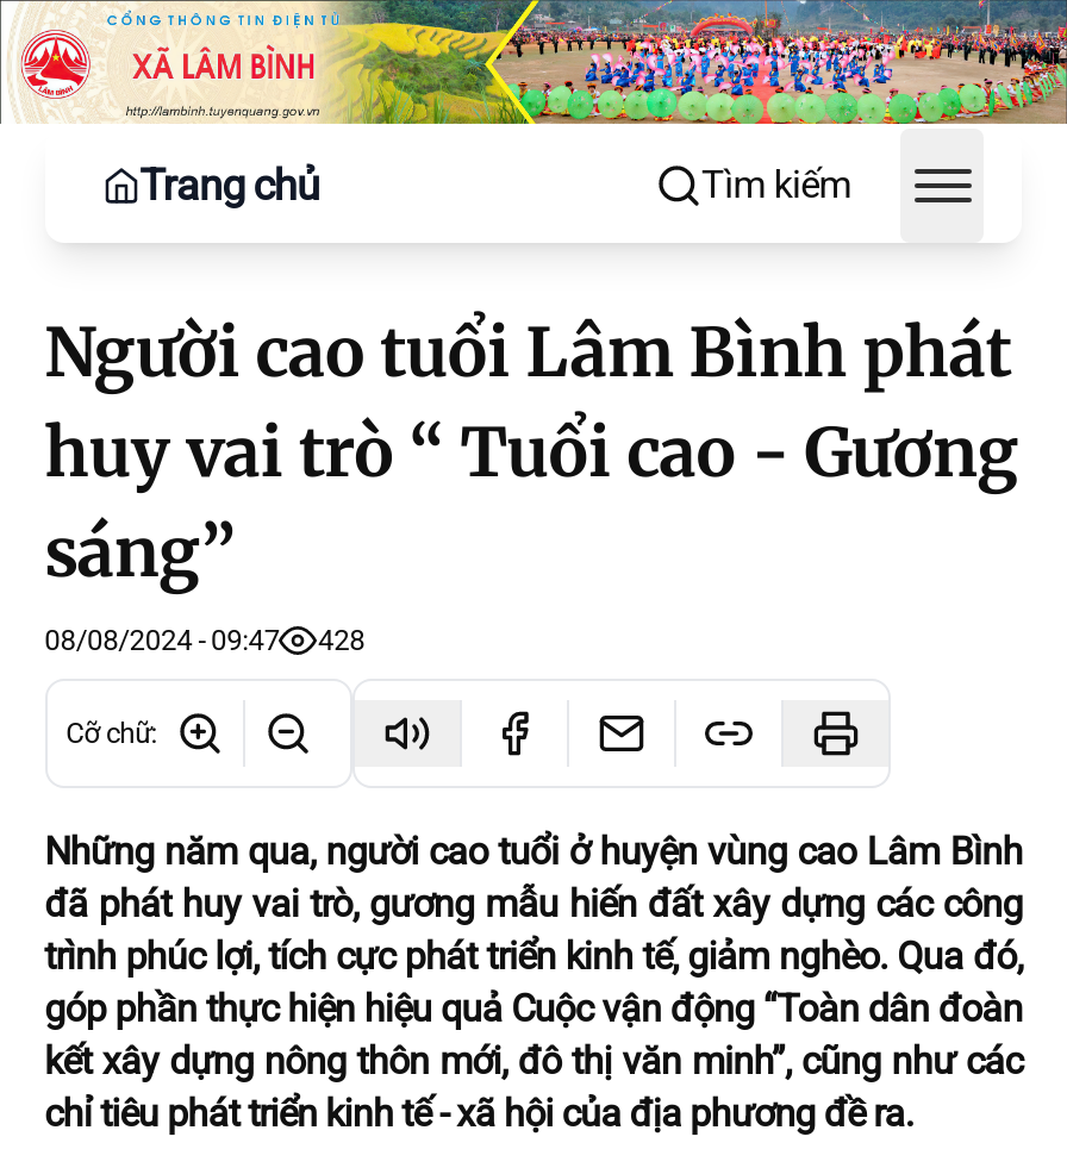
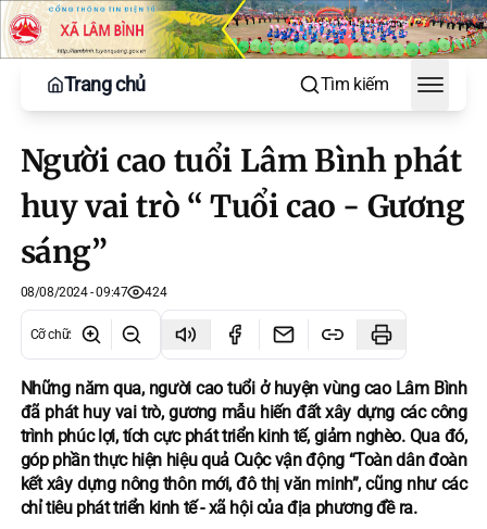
- 08/08/2024 - 09:47 428
+ 08/08/2024 - 09:47 424
